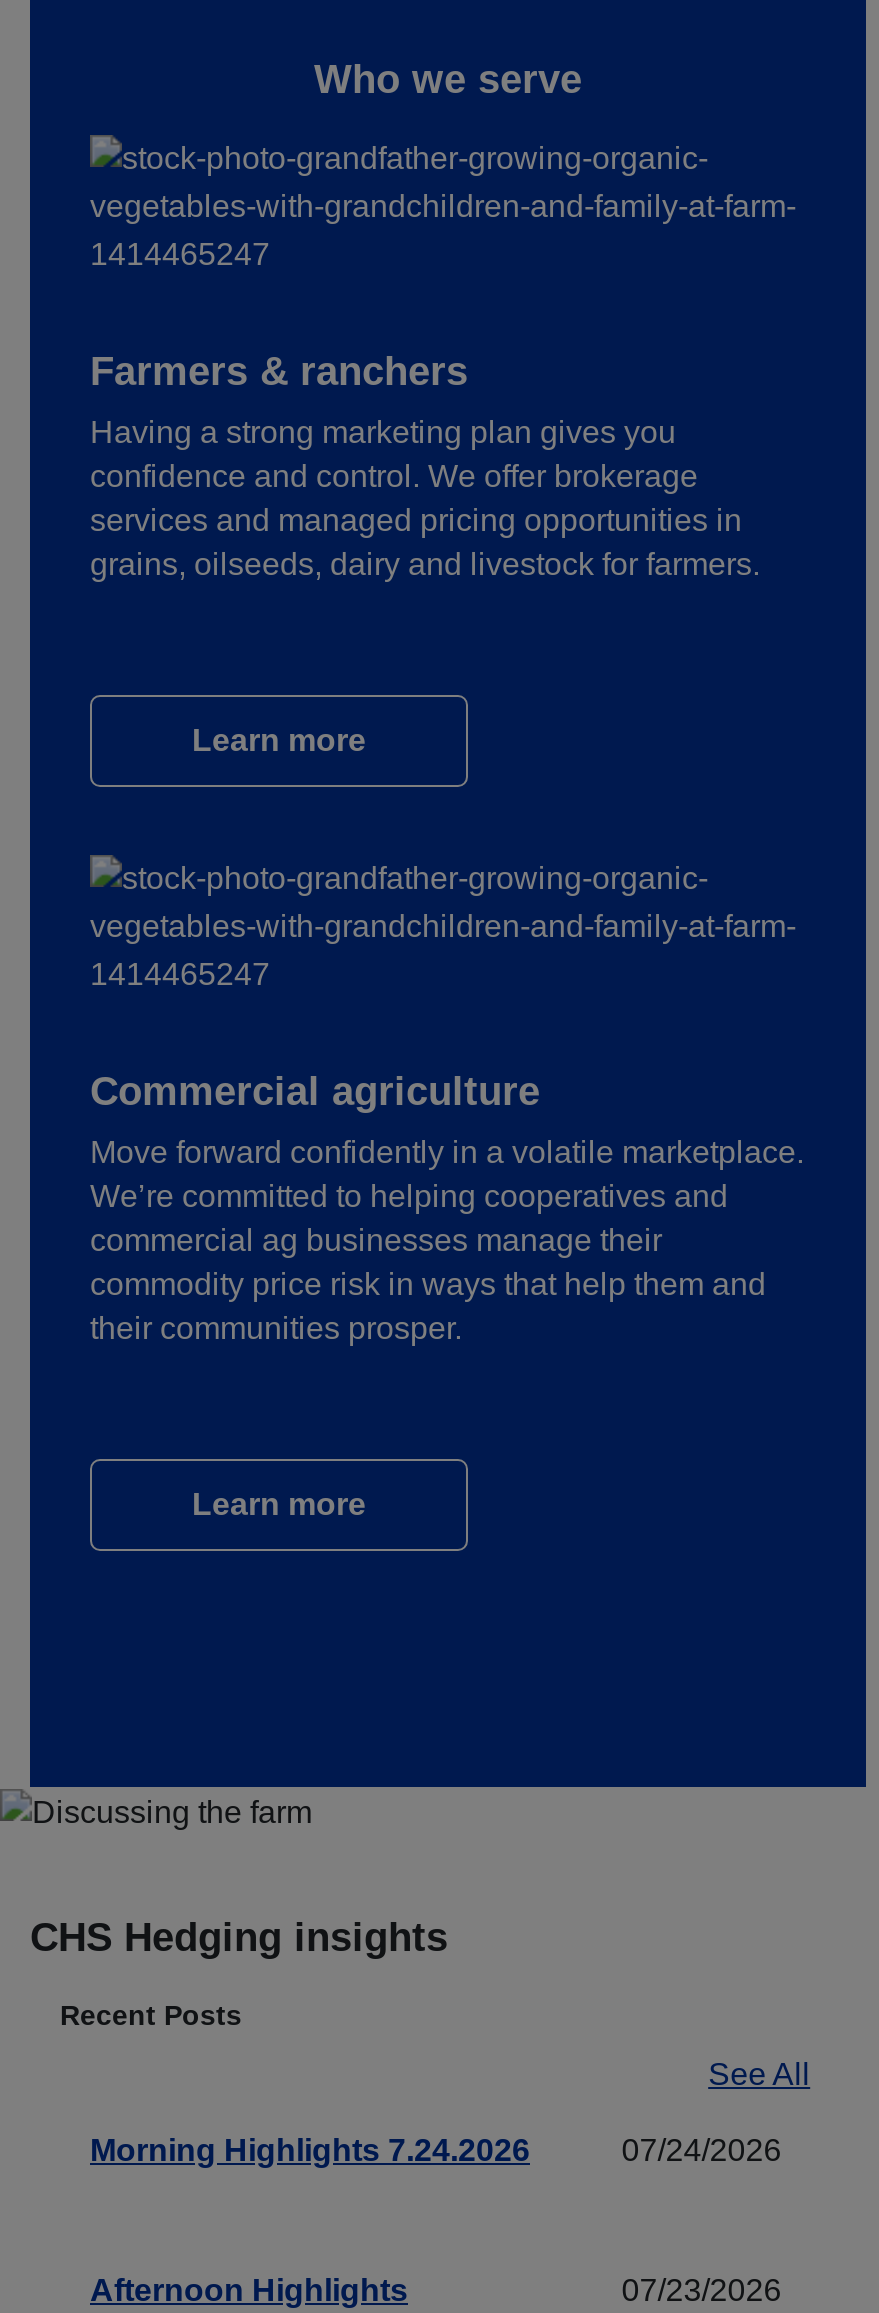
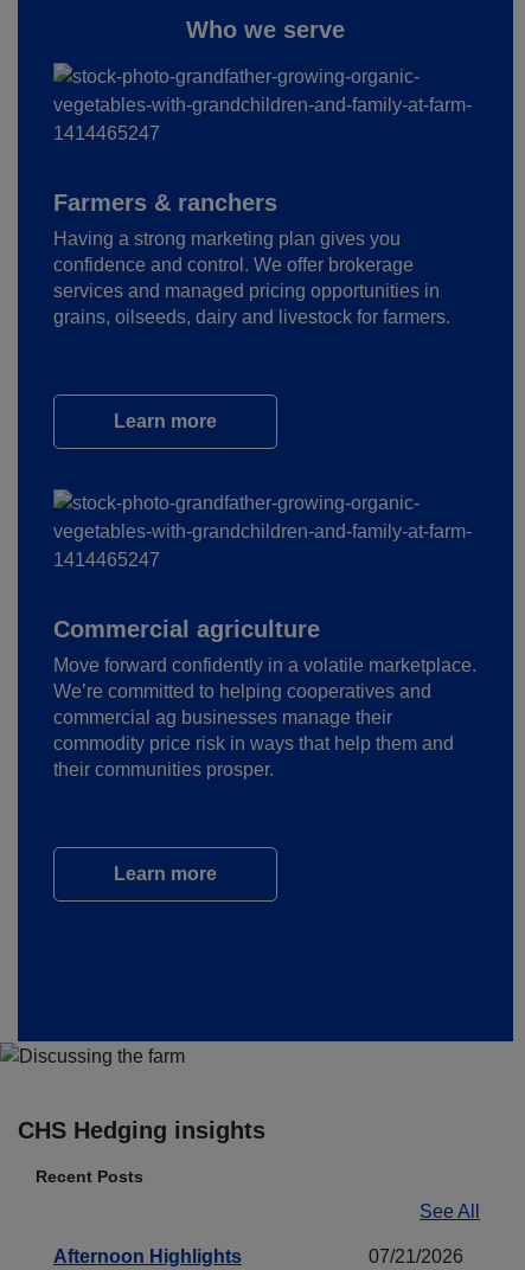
- Morning Highlights 7.24.2026
- 07/24/2026

- 07/23/2026
+ 07/21/2026
